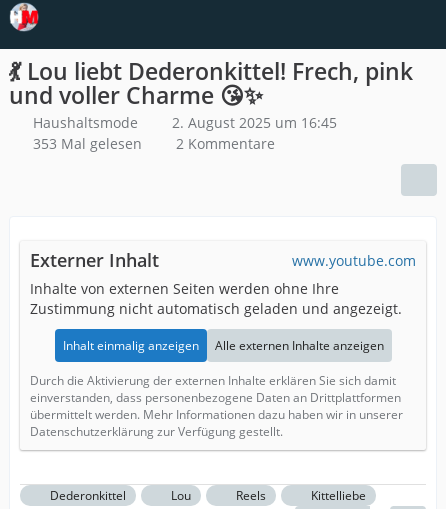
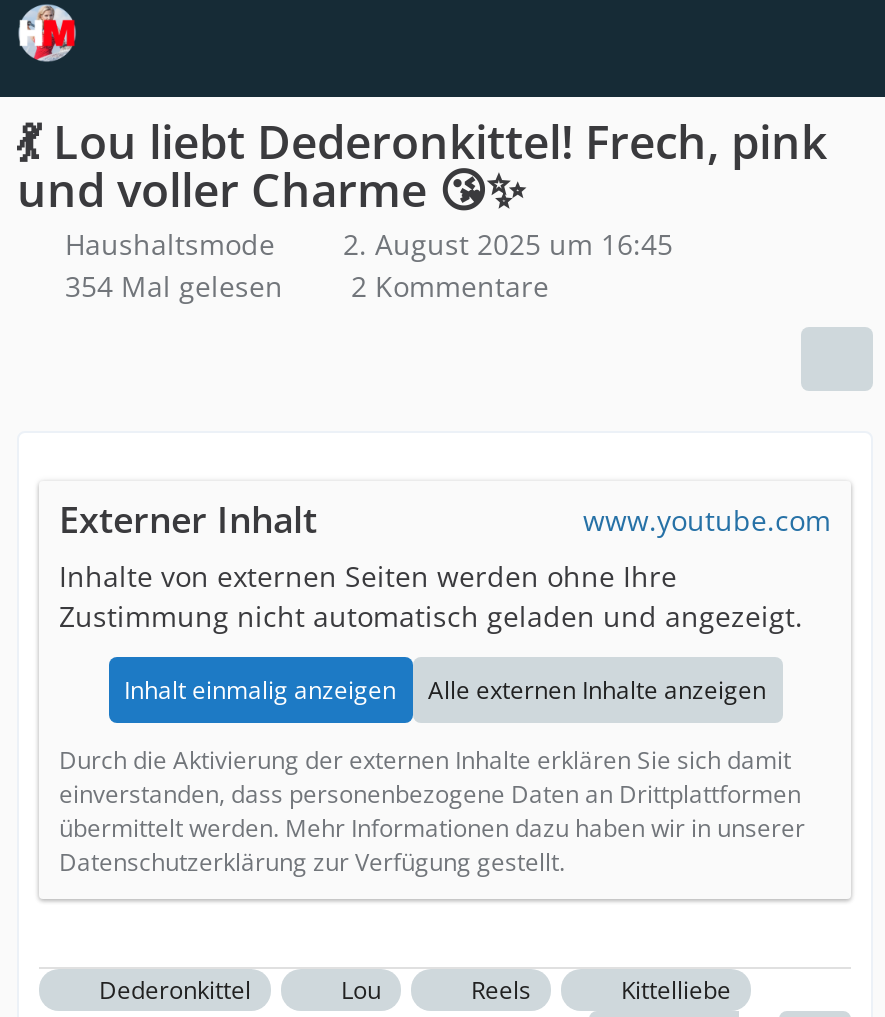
- 353 Mal gelesen 2 Kommentare
+ 354 Mal gelesen 2 Kommentare
